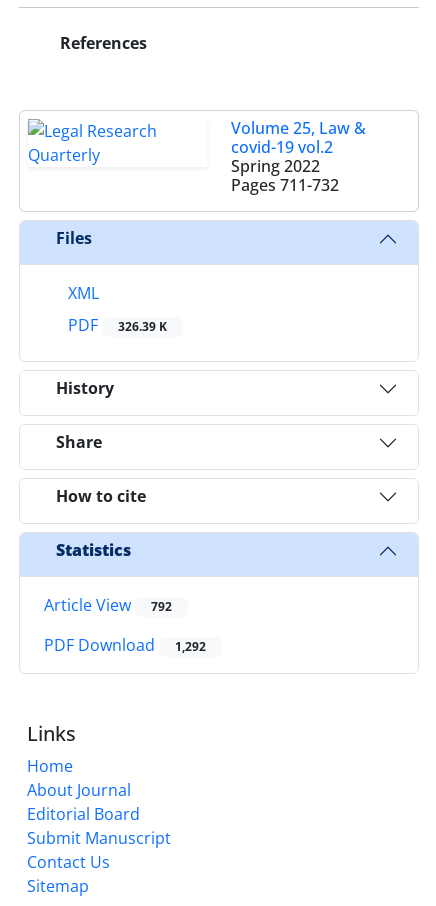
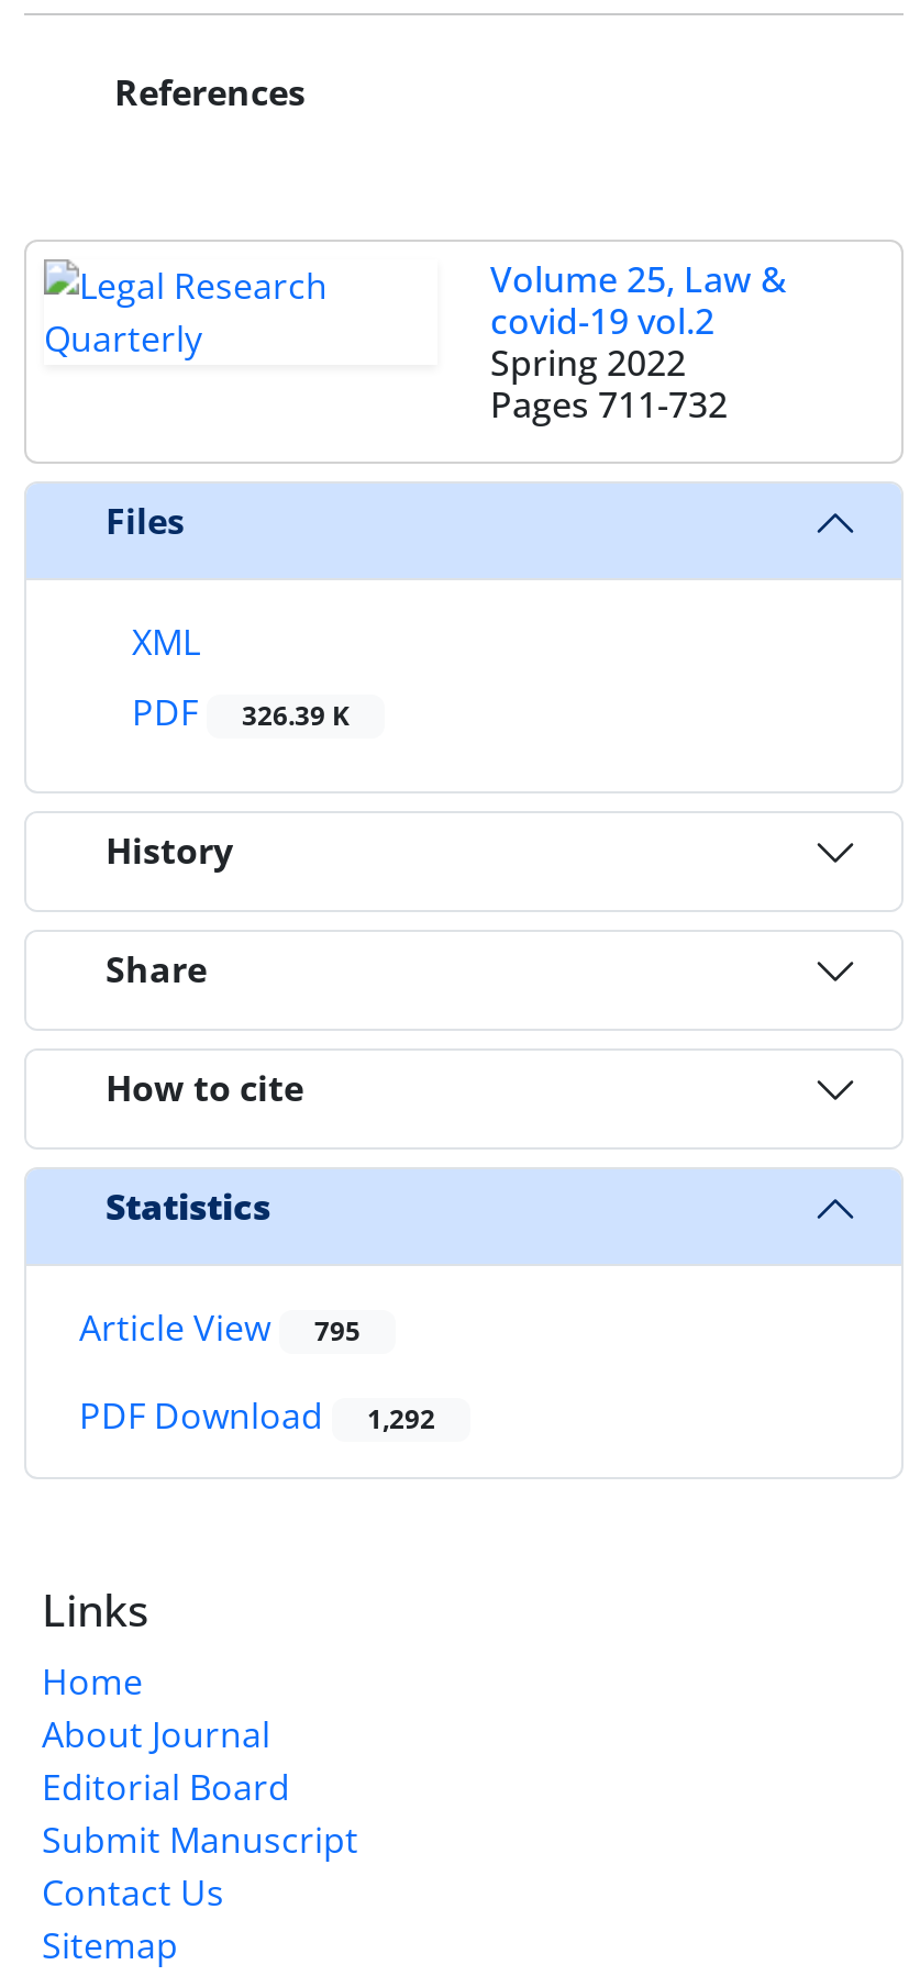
- Article View 792
+ Article View 795
